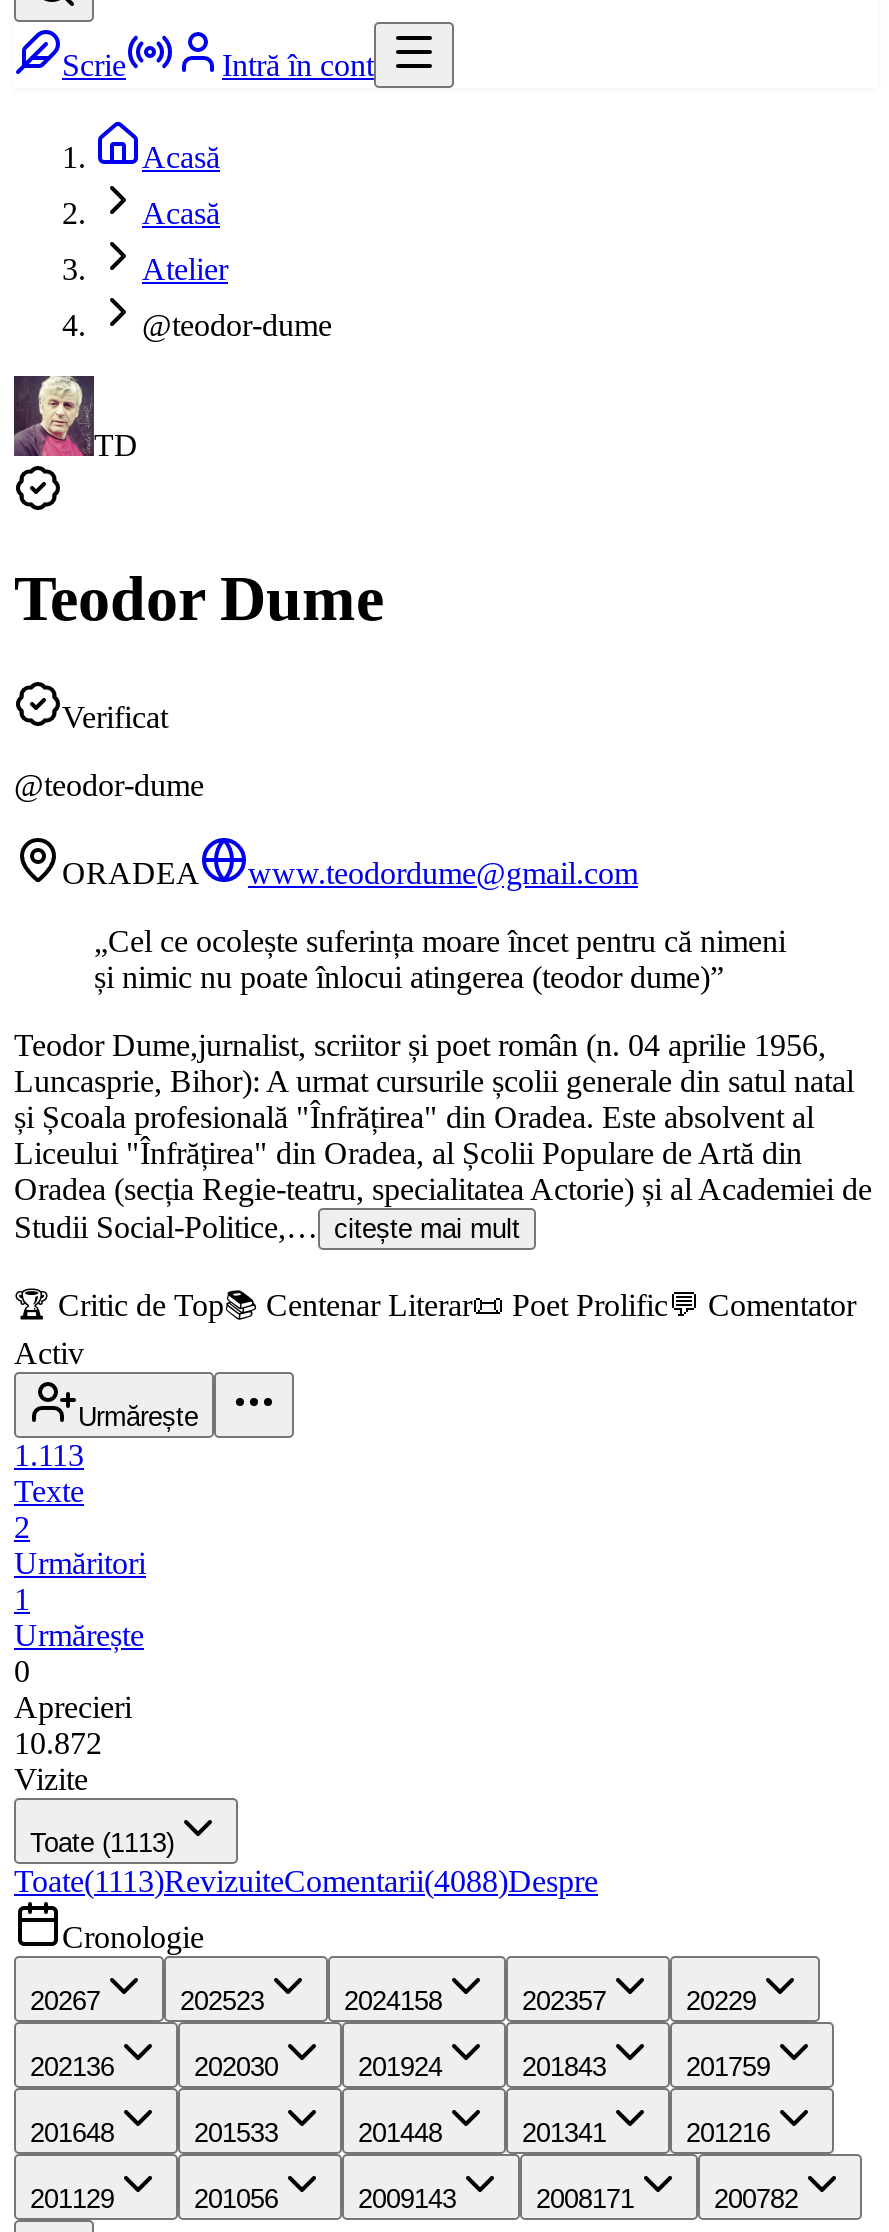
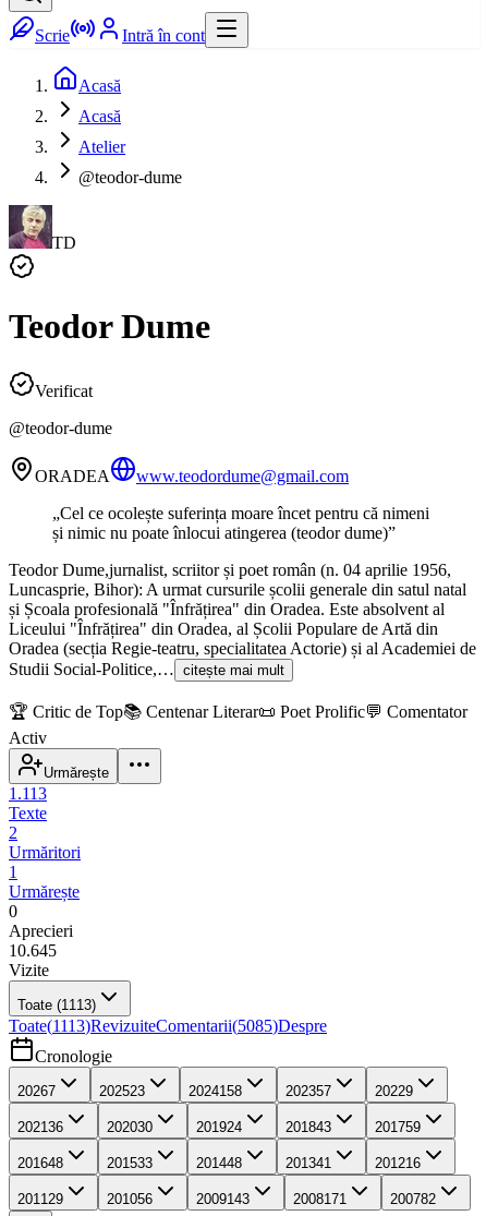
- 10.872
+ 10.645

- Toate(1113)RevizuiteComentarii(4088)Despre
+ Toate(1113)RevizuiteComentarii(5085)Despre
